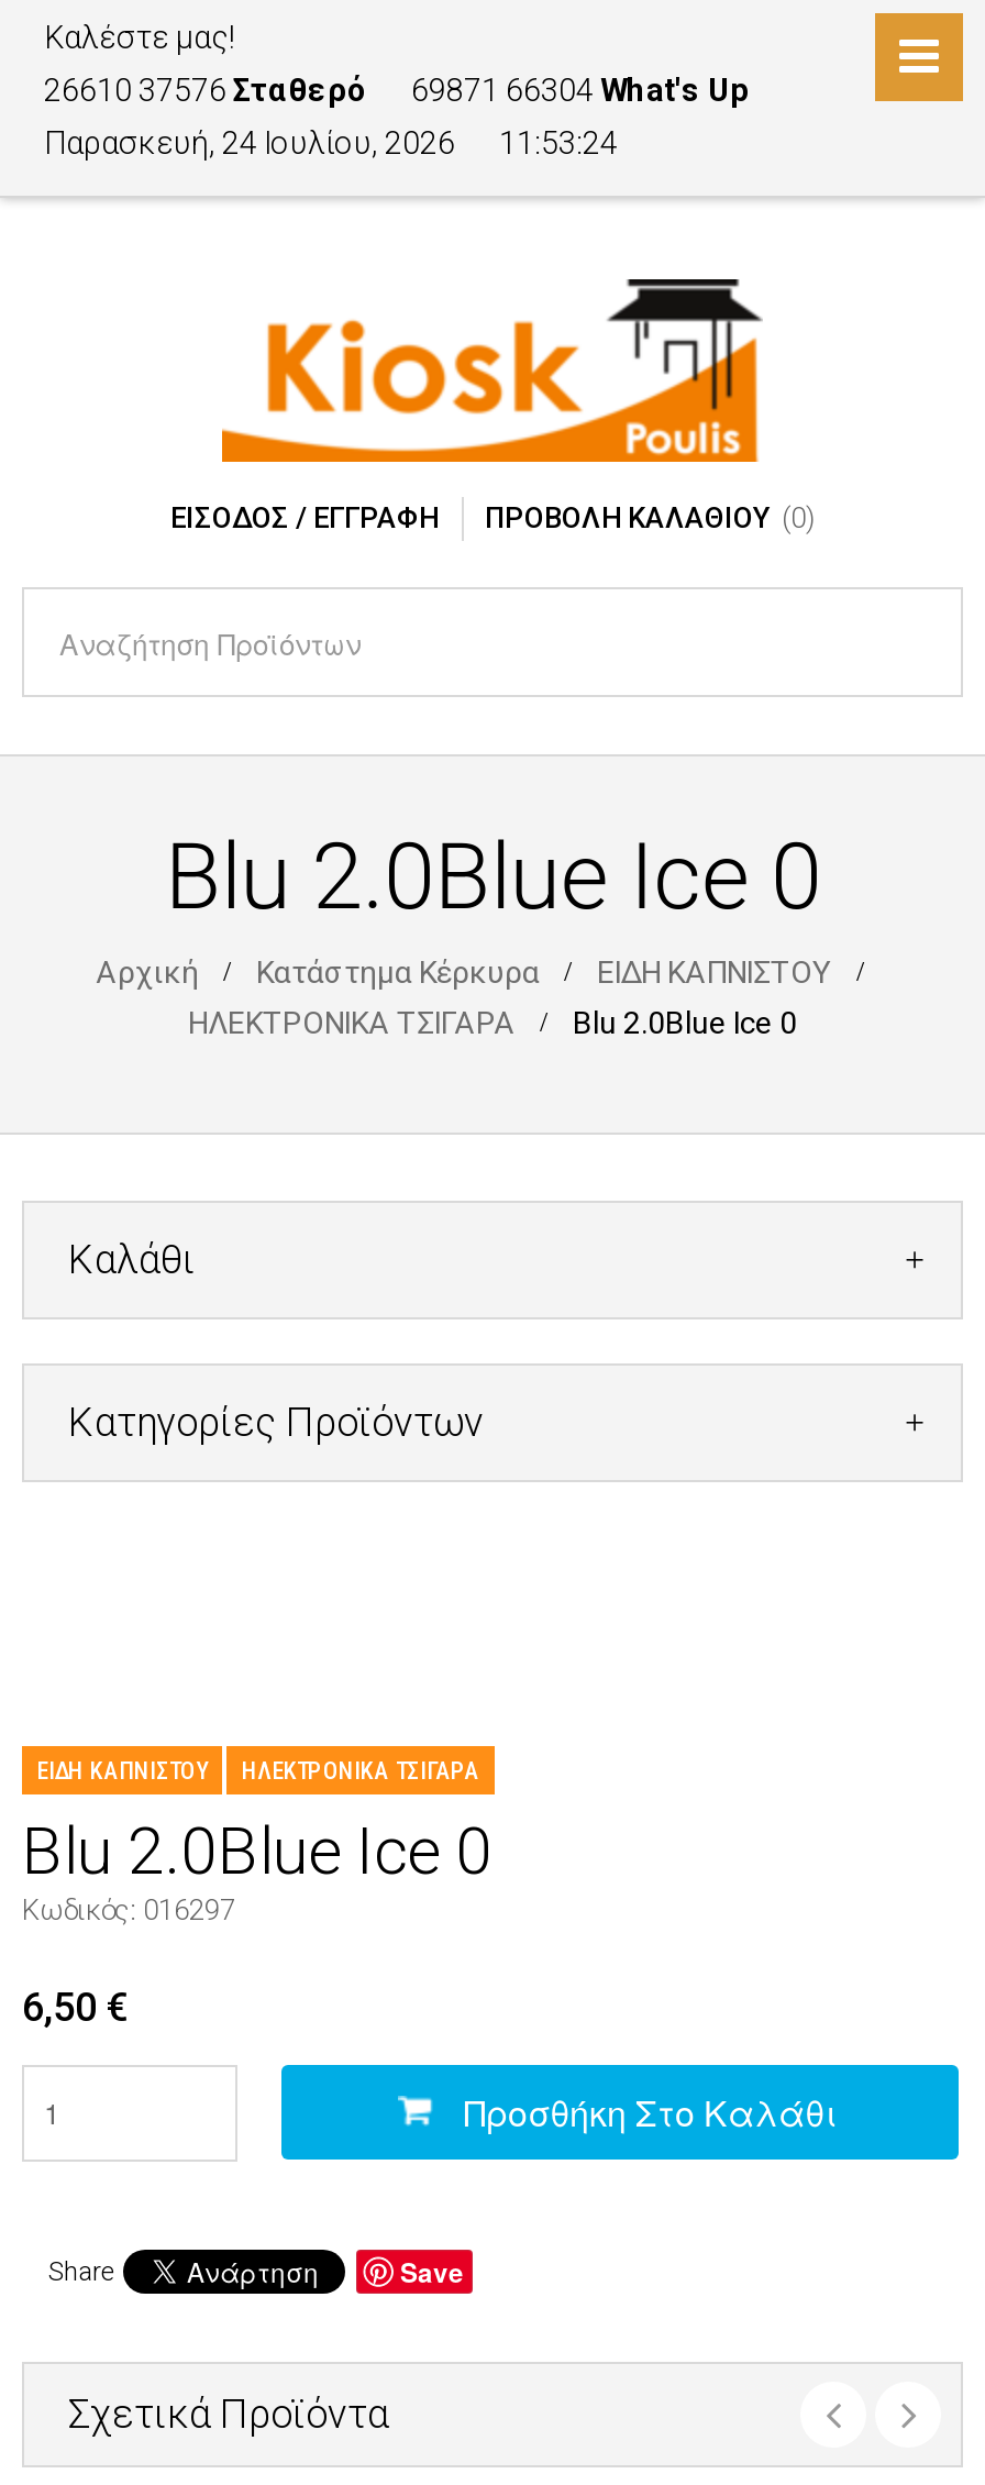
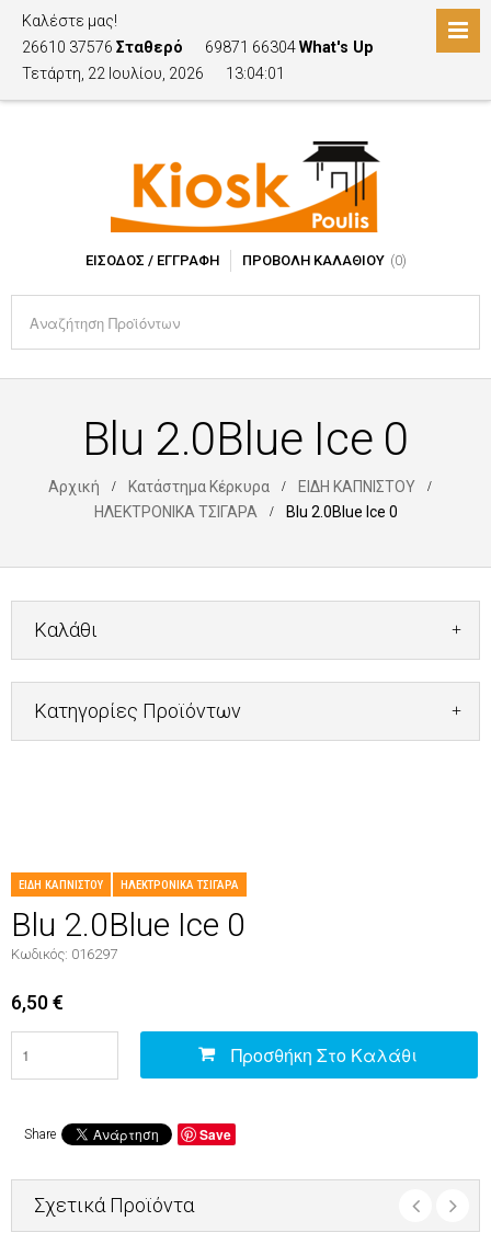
- Παρασκευή, 24 Ιουλίου, 2026
+ Τετάρτη, 22 Ιουλίου, 2026

- 11:53:24
+ 13:04:01
